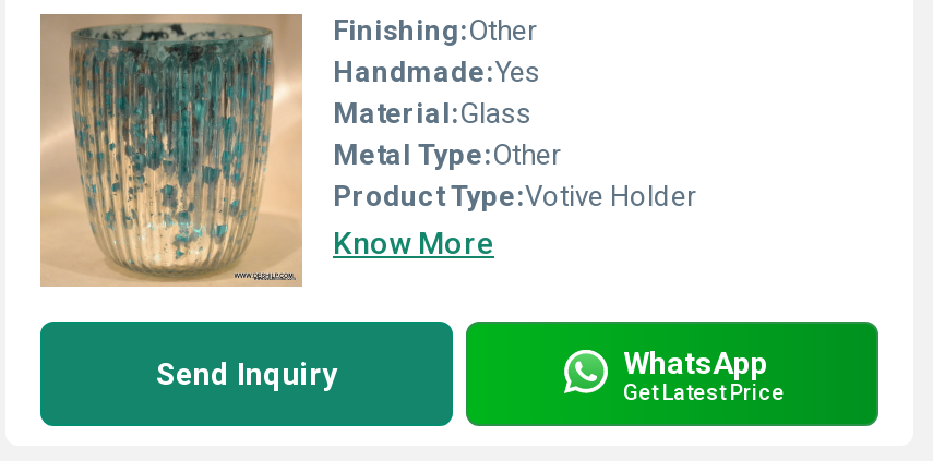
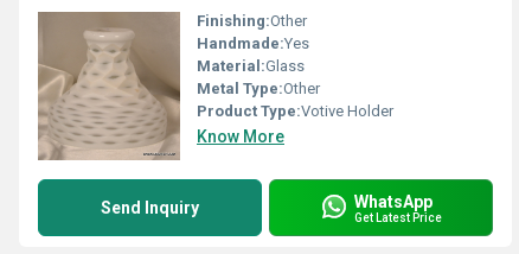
- [image]
+ [image]
